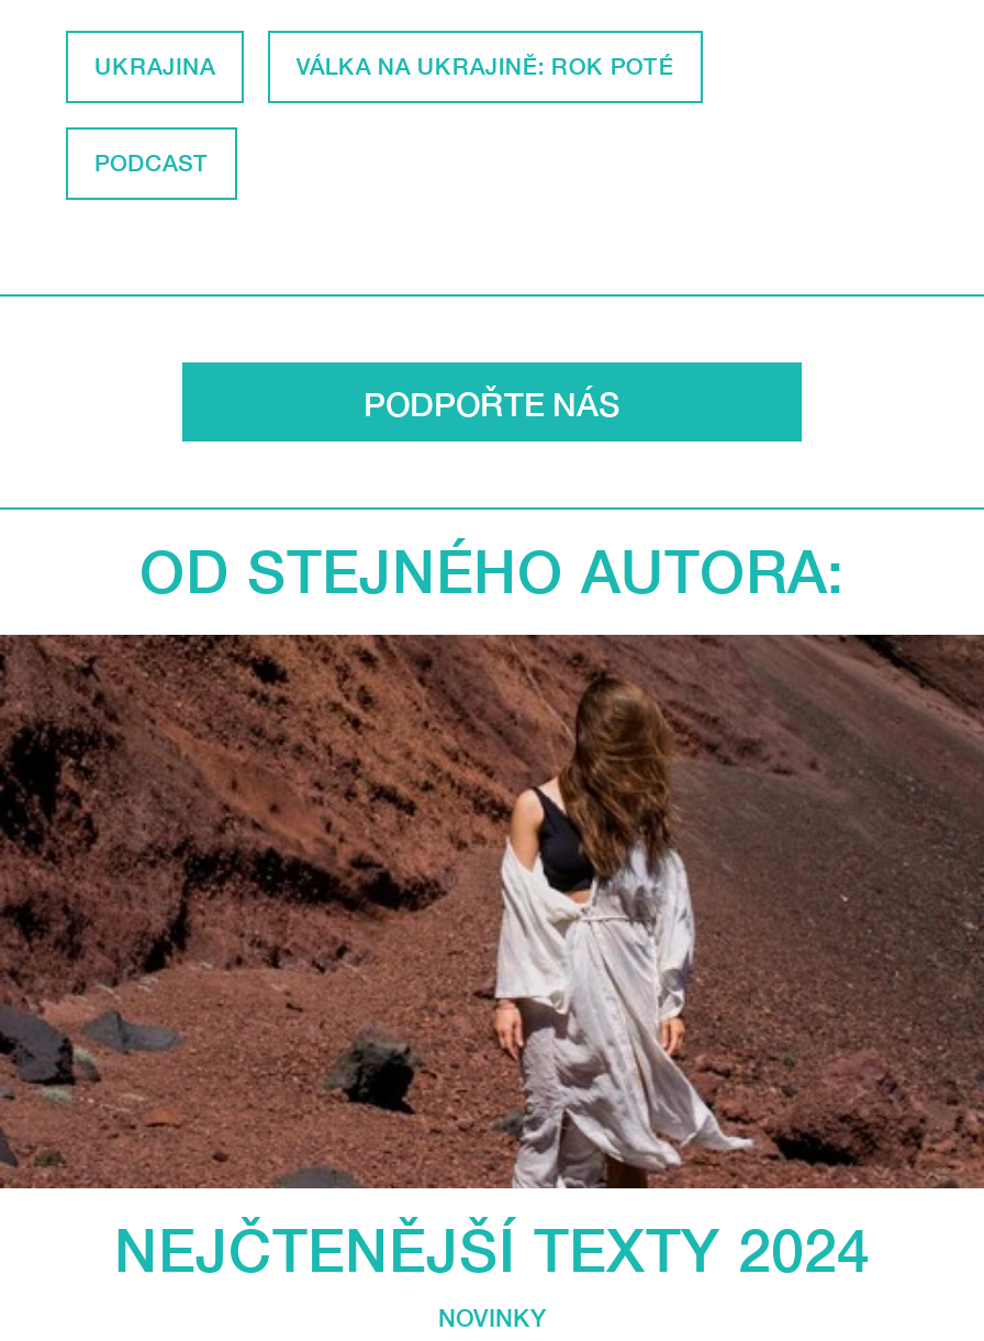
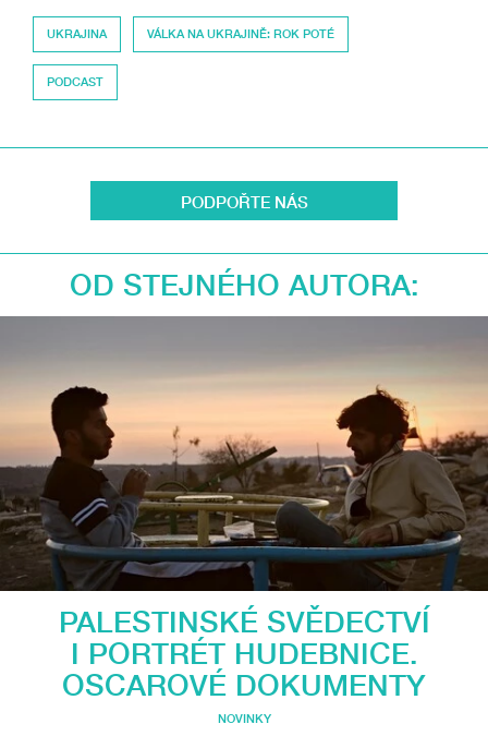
- [image]
- NEJČTENĚJŠÍ TEXTY 2024
+ [image]
+ PALESTINSKÉ SVĚDECTVÍ
+ I PORTRÉT HUDEBNICE.
+ OSCAROVÉ DOKUMENTY
